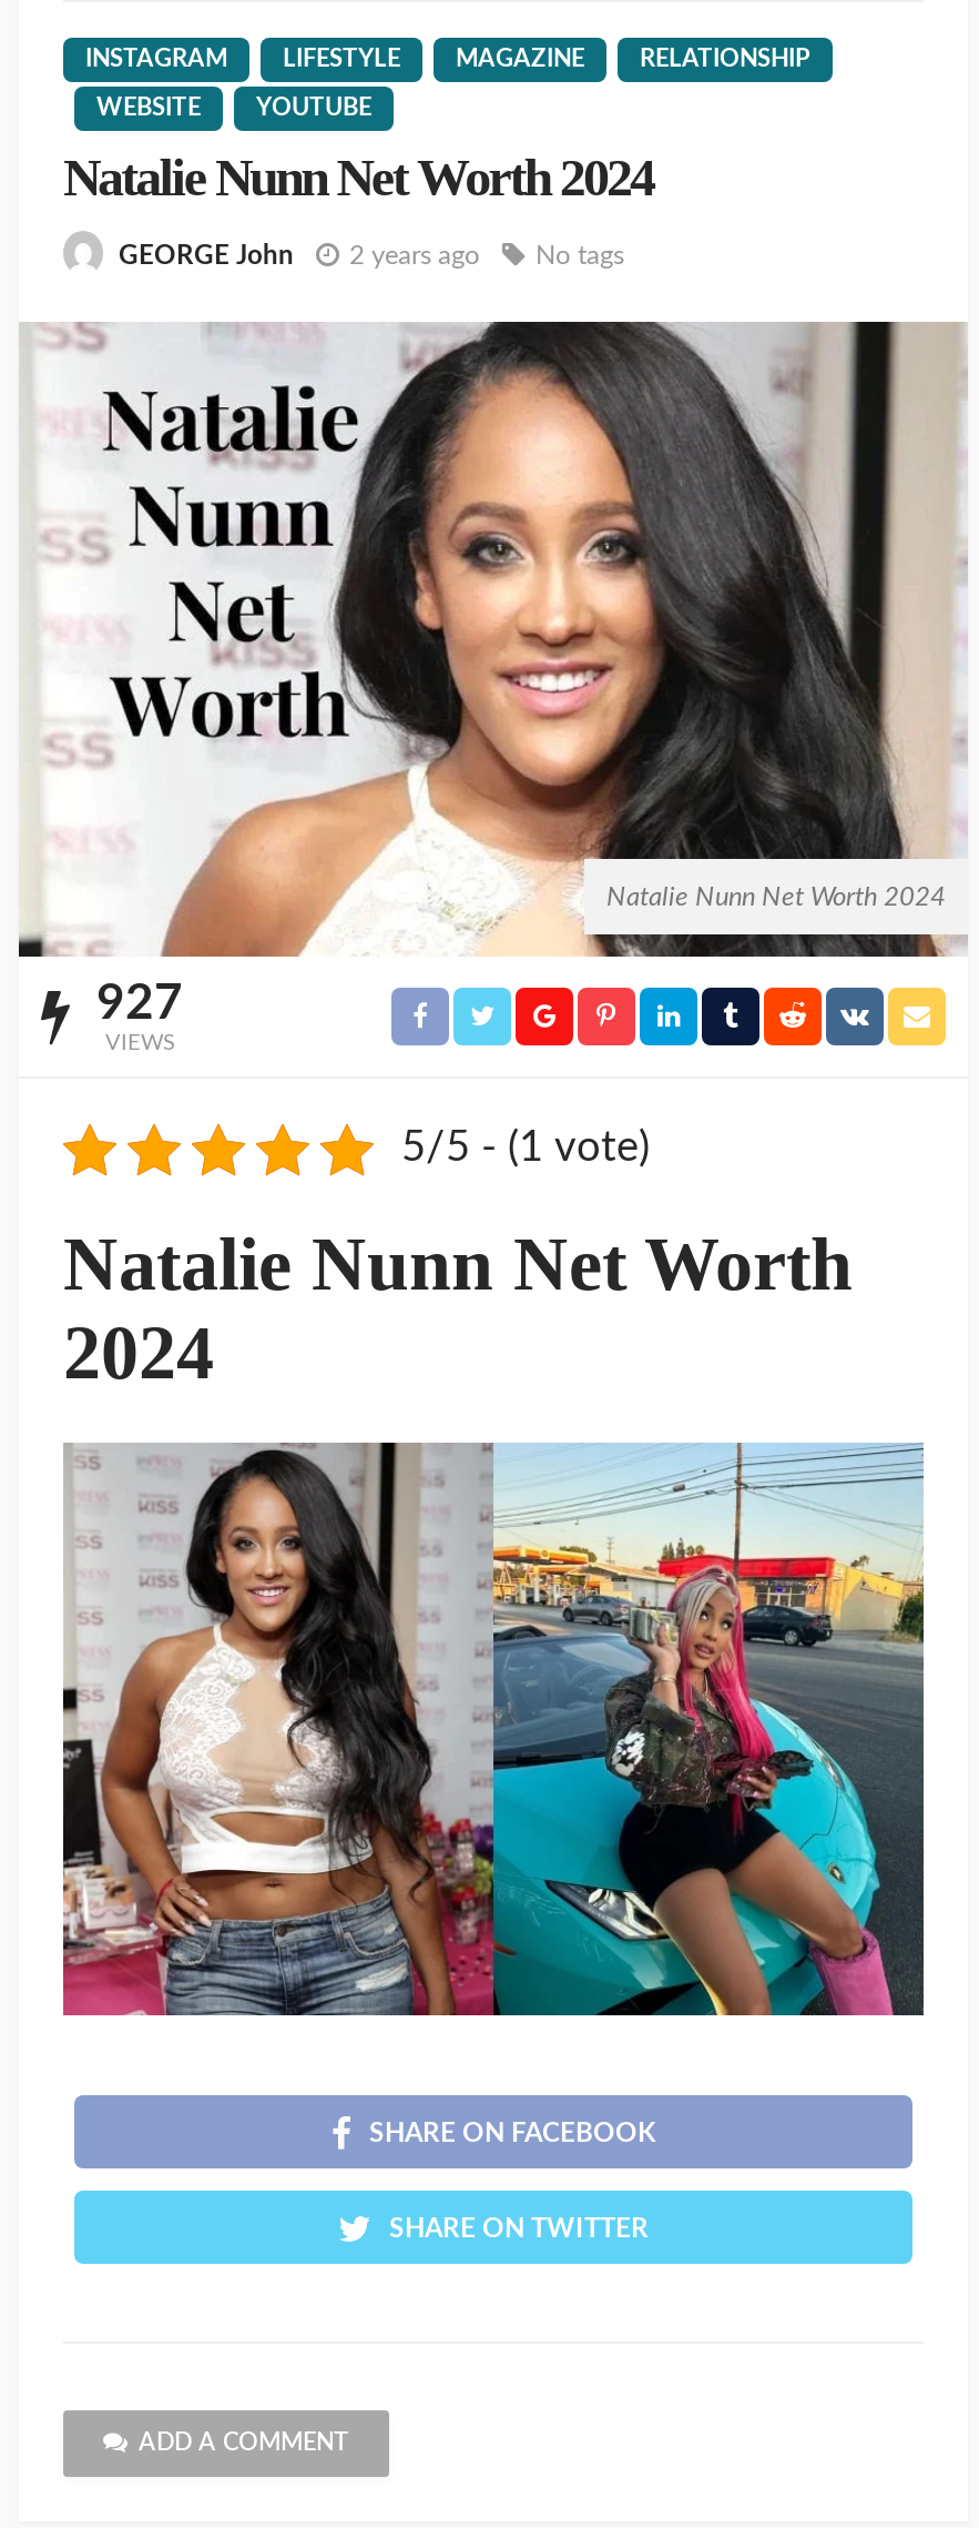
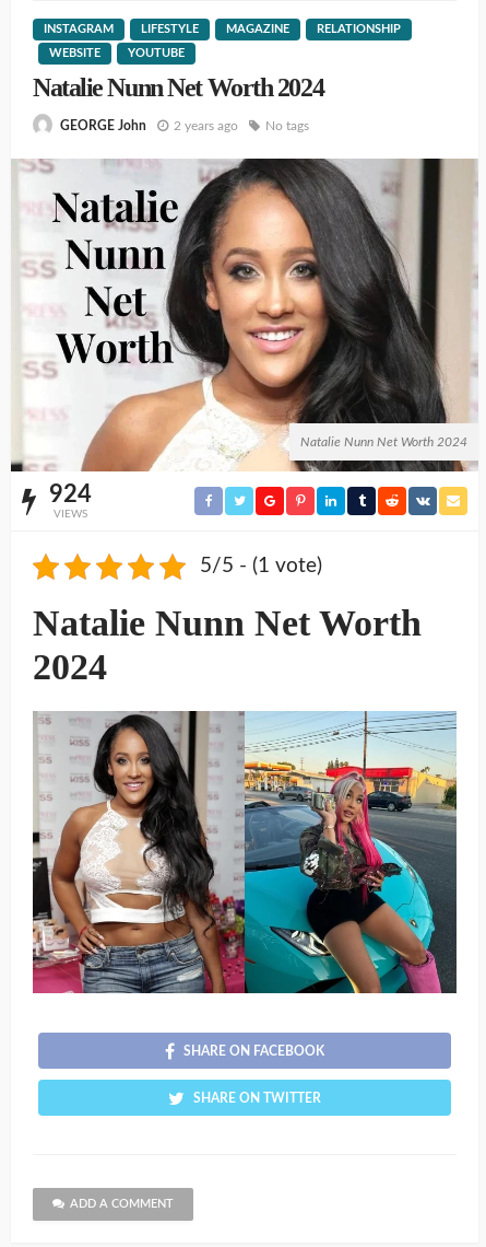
- 927
+ 924
